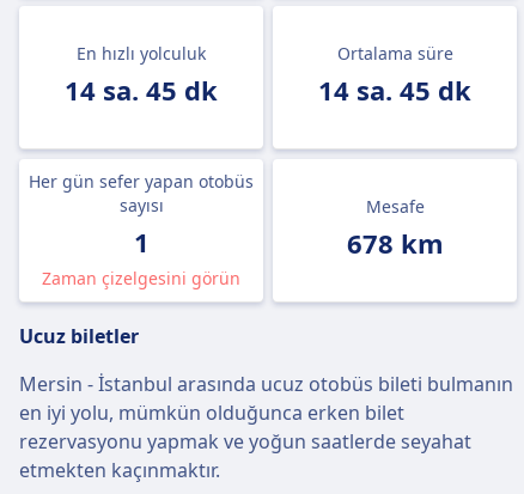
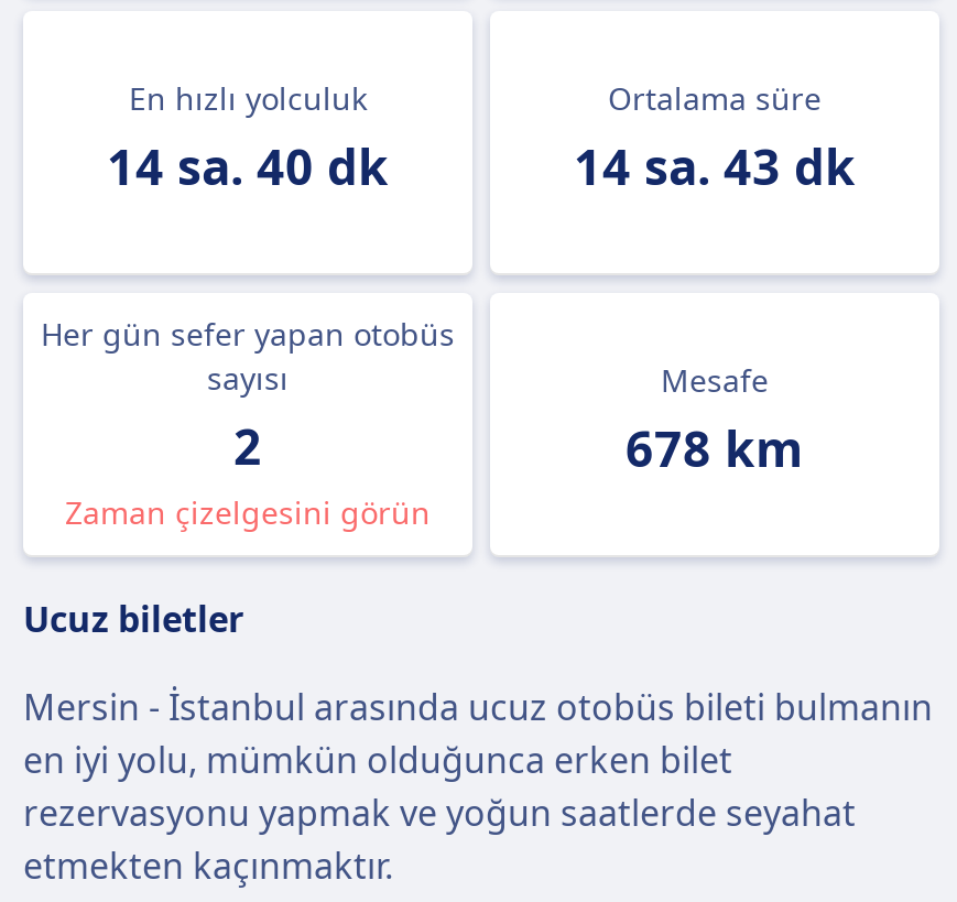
- 14 sa. 45 dk
+ 14 sa. 40 dk

- 14 sa. 45 dk
+ 14 sa. 43 dk

- 1
+ 2
